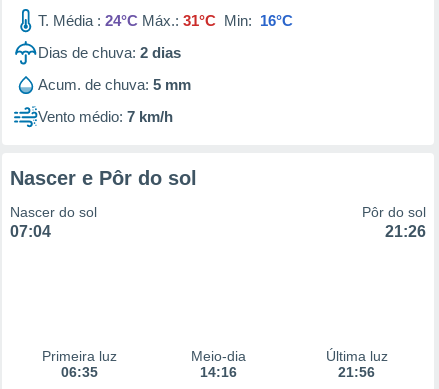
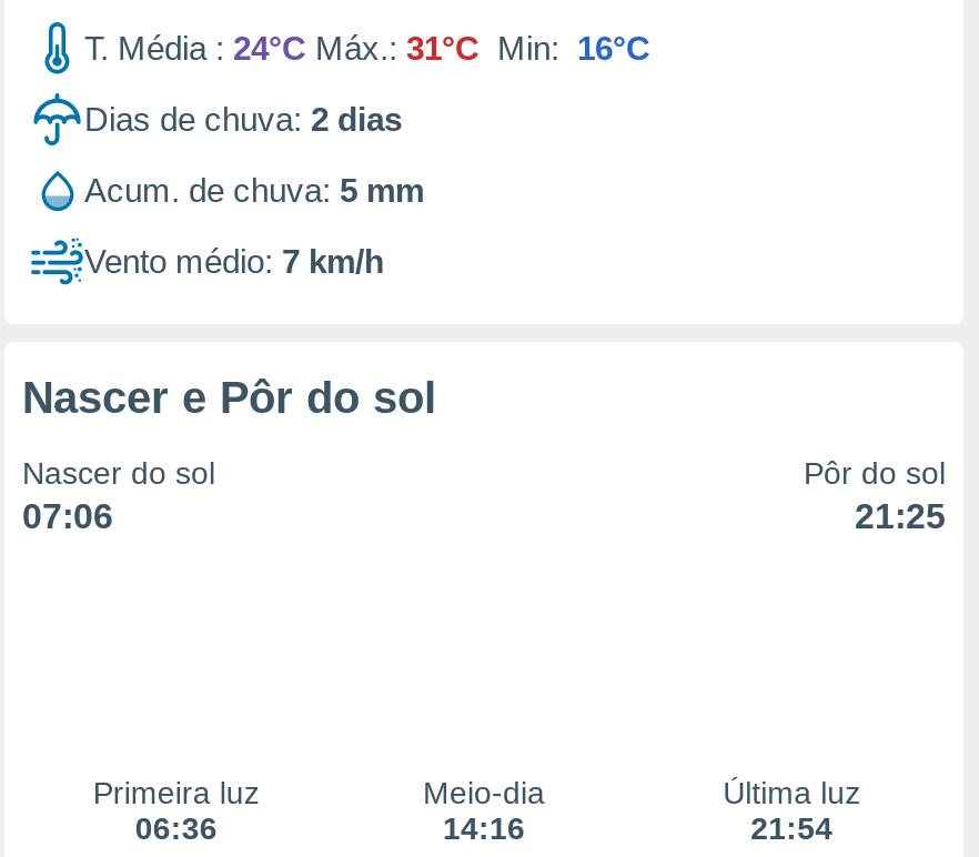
- 07:04
+ 07:06

- 21:26
+ 21:25

- 06:35
+ 06:36

- 21:56
+ 21:54
